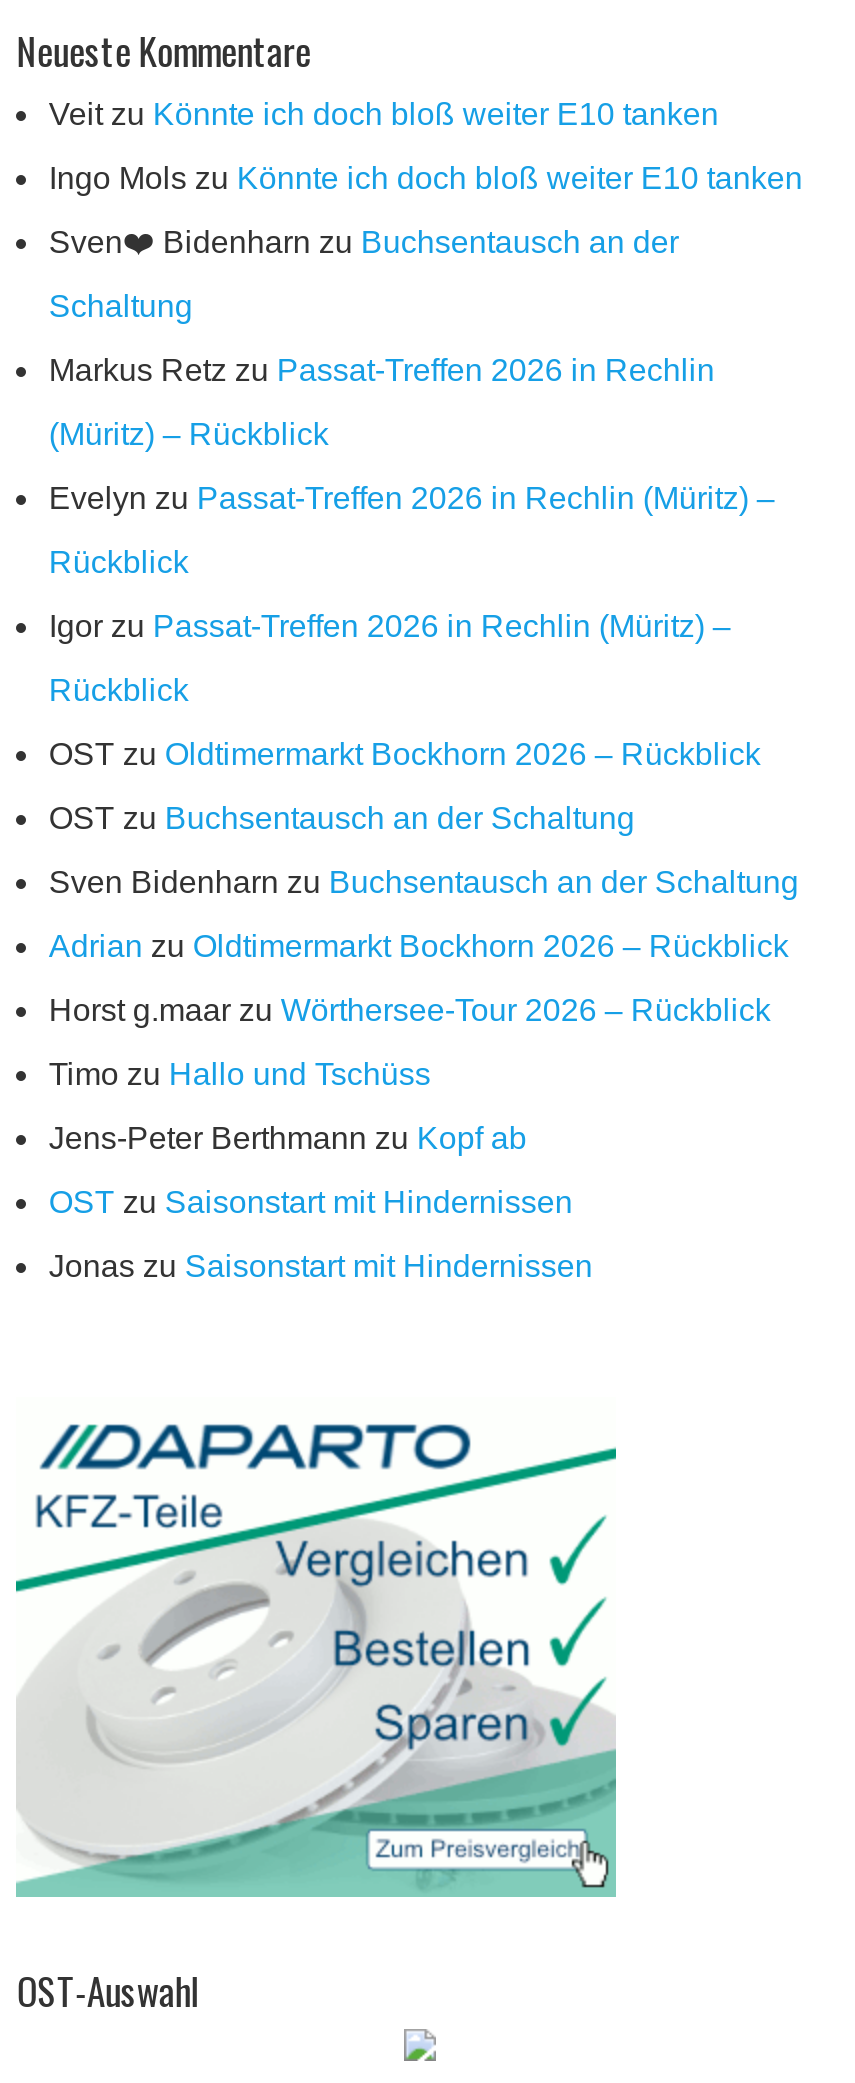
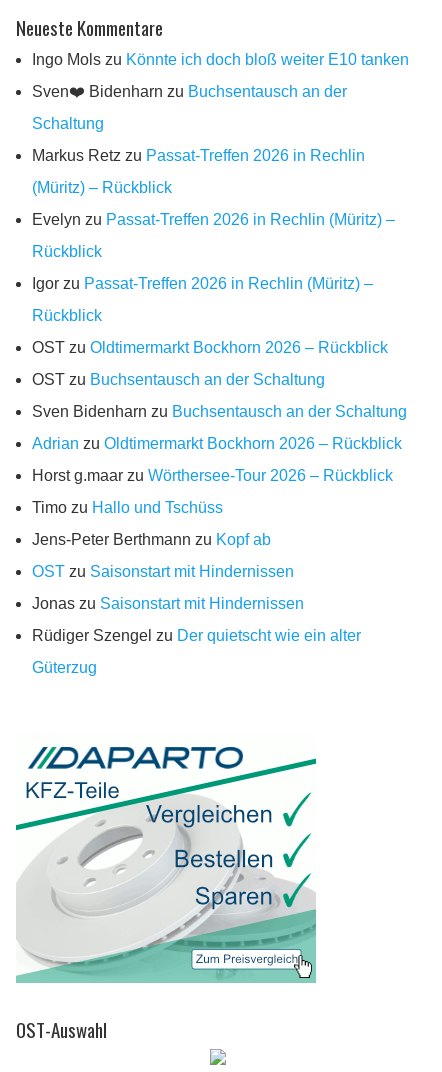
- Veit zu Könnte ich doch bloß weiter E10 tanken

moved up: Ingo Mols zu Könnte ich doch bloß weiter E10 tanken | Schaltung | Markus Retz zu Passat-Treffen 2026 in Rechlin | ... | OST zu Saisonstart mit Hindernissen | Jonas zu Saisonstart mit Hindernissen

+ Rüdiger Szengel zu Der quietscht wie ein alter
+ Güterzug
